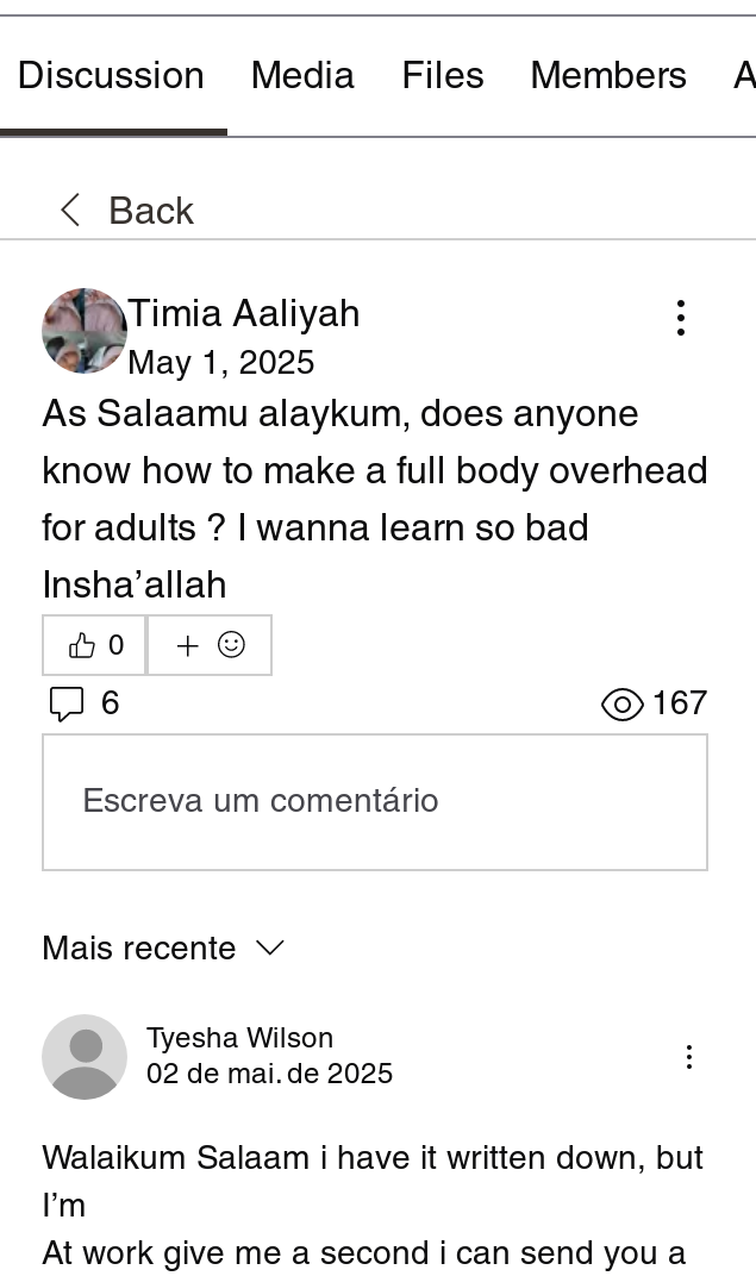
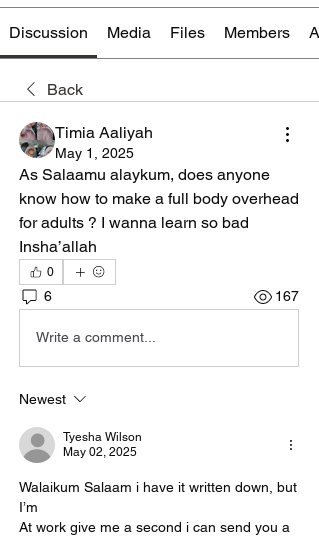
- Escreva um comentário
+ Write a comment...

- Mais recente
+ Newest

- 02 de mai. de 2025
+ May 02, 2025
